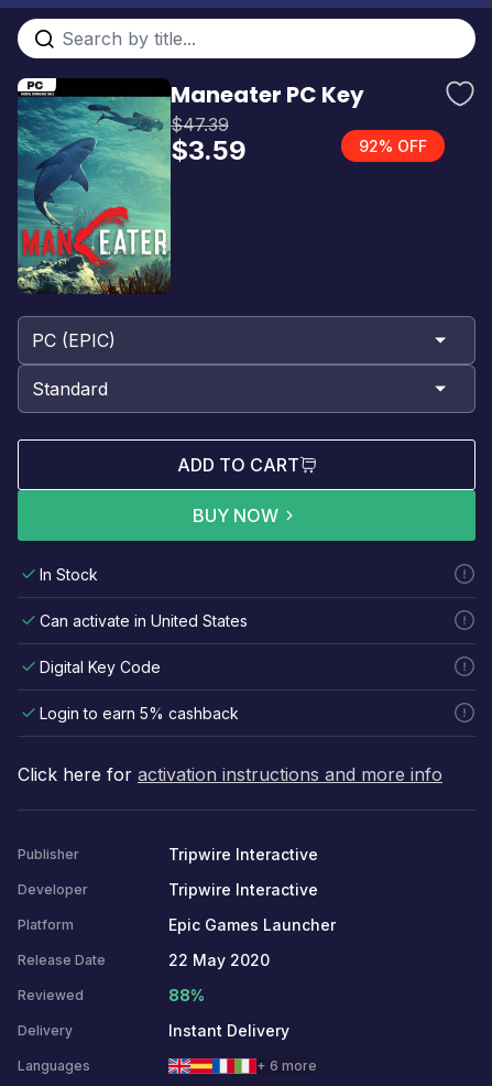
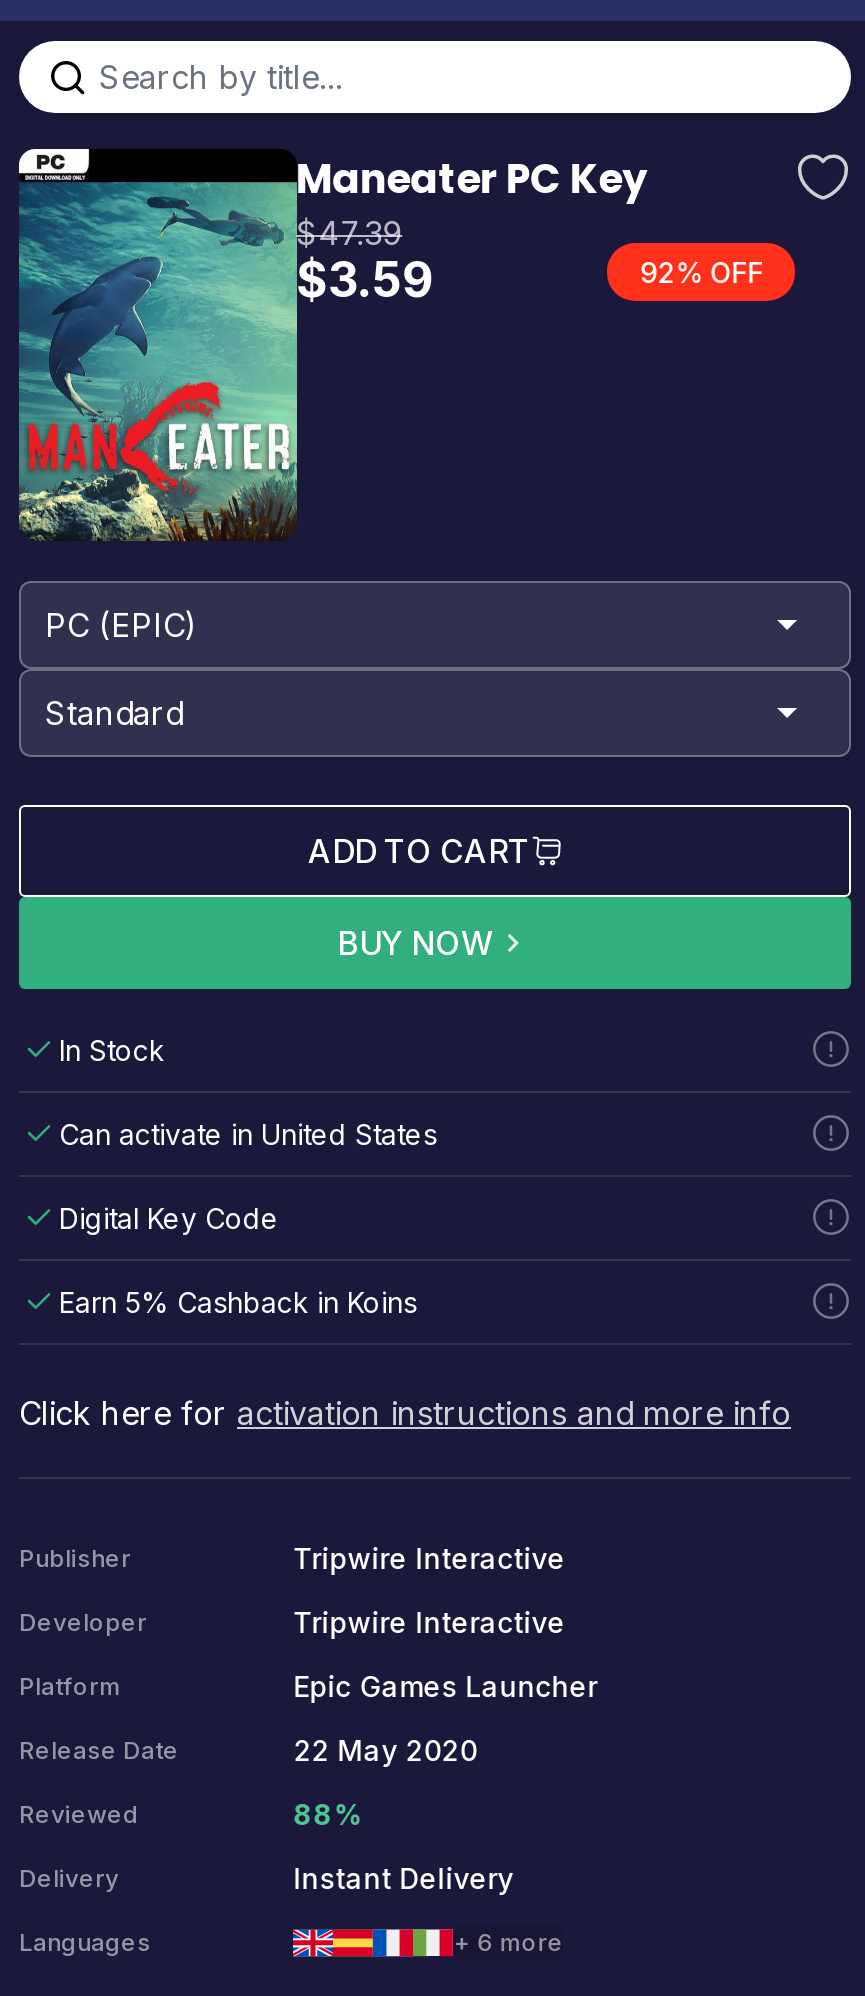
- Login to earn 5% cashback
+ Earn 5% Cashback in Koins
